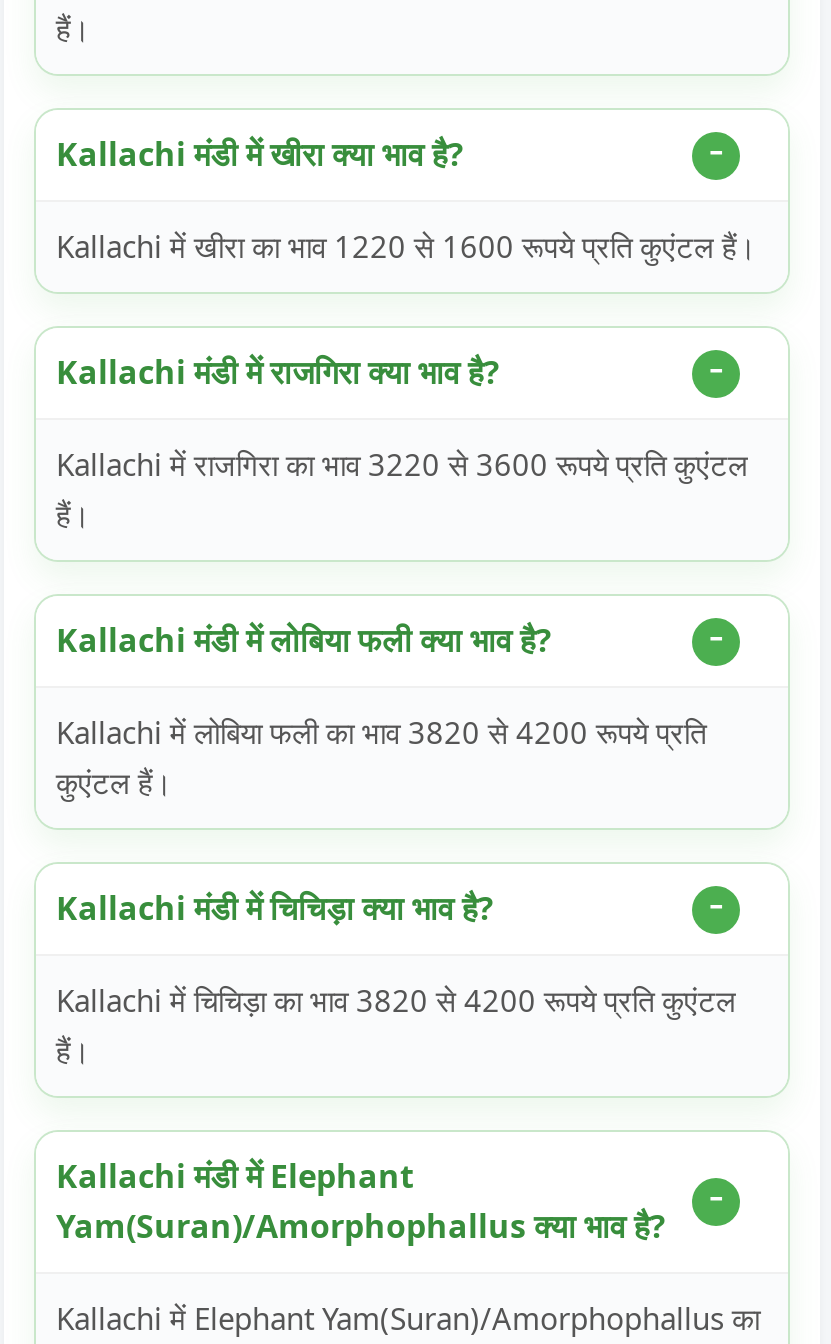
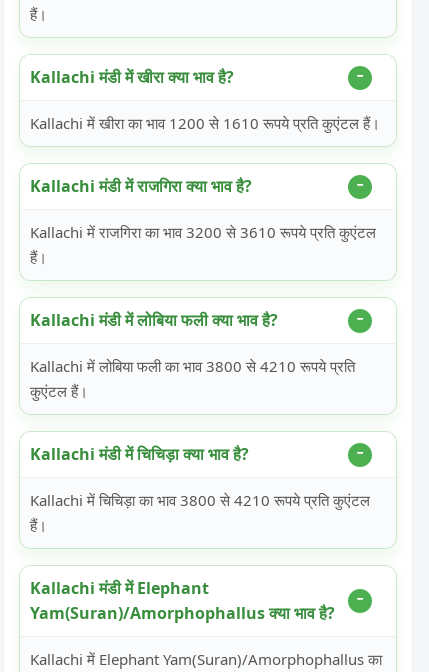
- Kallachi में खीरा का भाव 1220 से 1600 रूपये प्रति कुएंटल हैं।
+ Kallachi में खीरा का भाव 1200 से 1610 रूपये प्रति कुएंटल हैं।

- Kallachi में राजगिरा का भाव 3220 से 3600 रूपये प्रति कुएंटल
+ Kallachi में राजगिरा का भाव 3200 से 3610 रूपये प्रति कुएंटल

- Kallachi में लोबिया फली का भाव 3820 से 4200 रूपये प्रति
+ Kallachi में लोबिया फली का भाव 3800 से 4210 रूपये प्रति

- Kallachi में चिचिड़ा का भाव 3820 से 4200 रूपये प्रति कुएंटल
+ Kallachi में चिचिड़ा का भाव 3800 से 4210 रूपये प्रति कुएंटल
